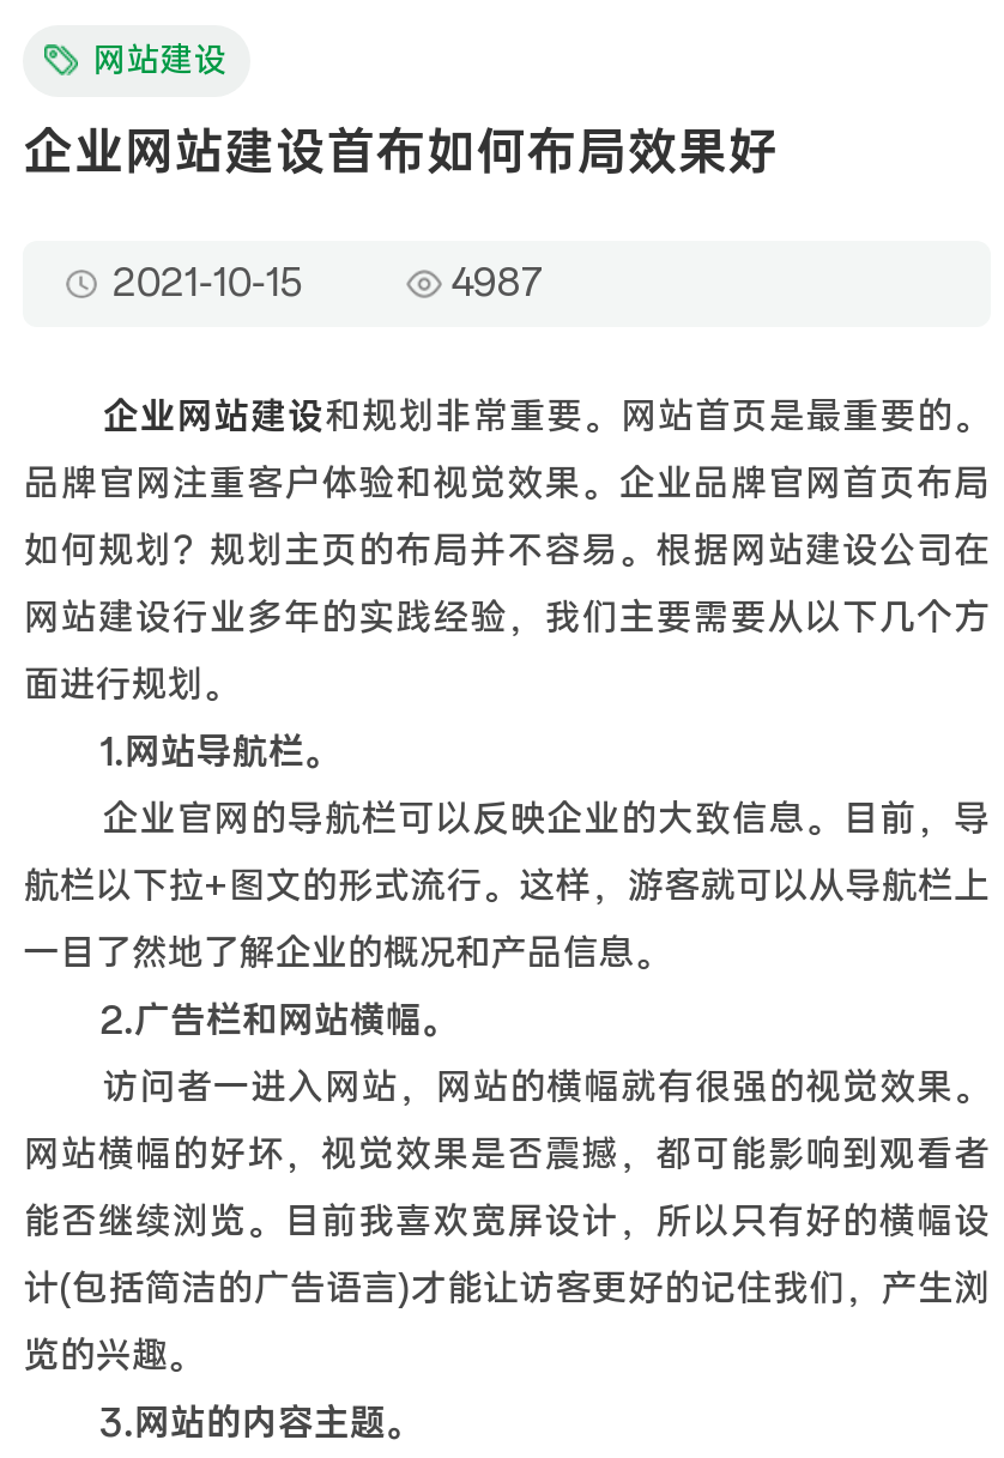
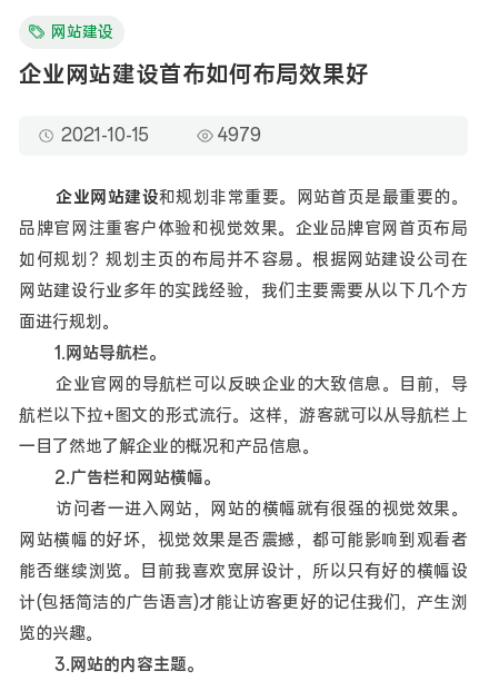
- 4987
+ 4979
